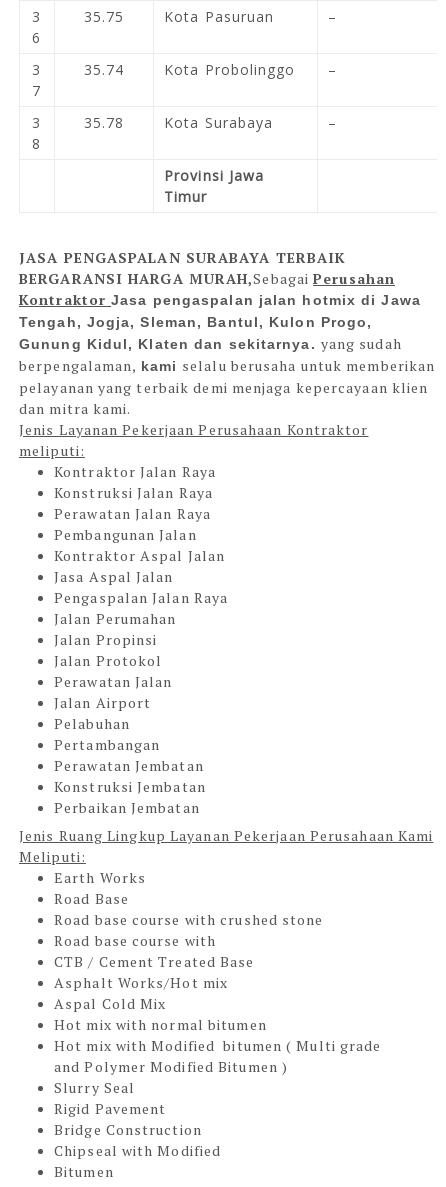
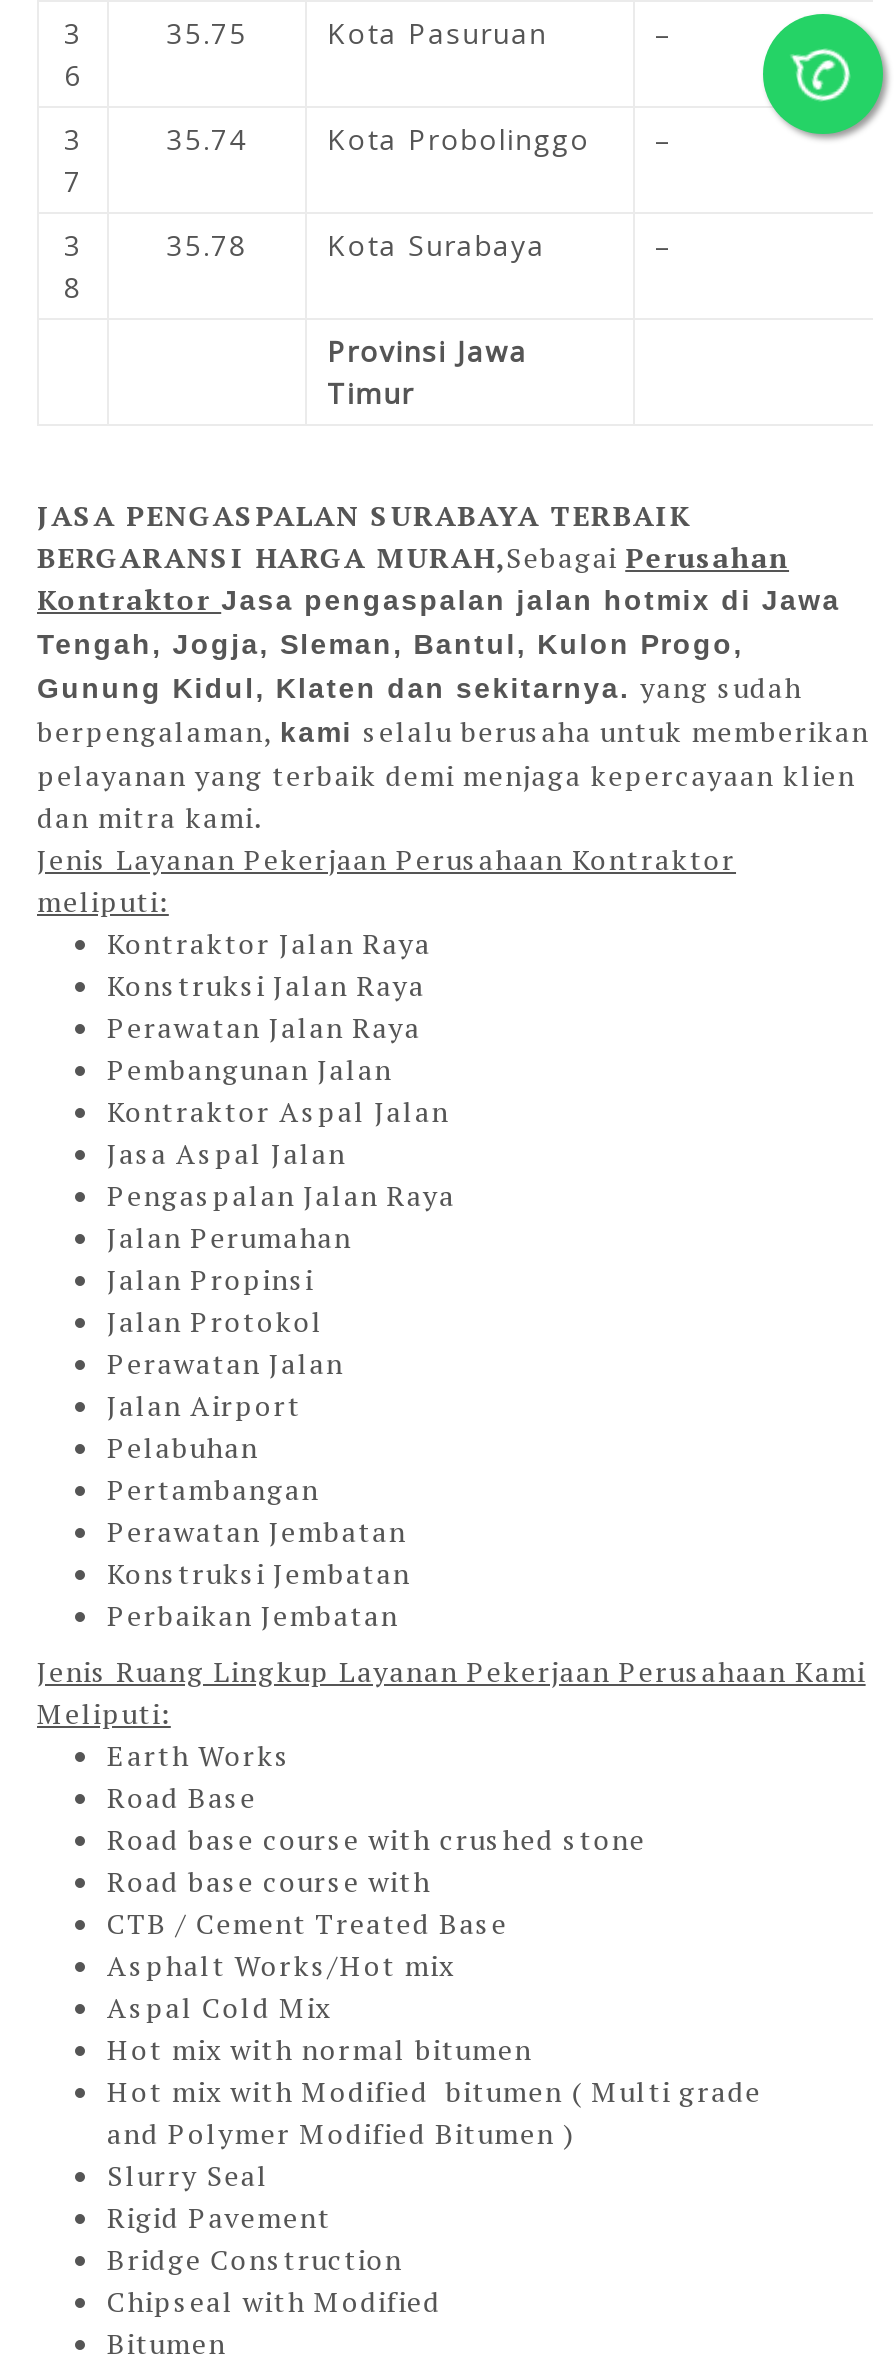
+ [image]
